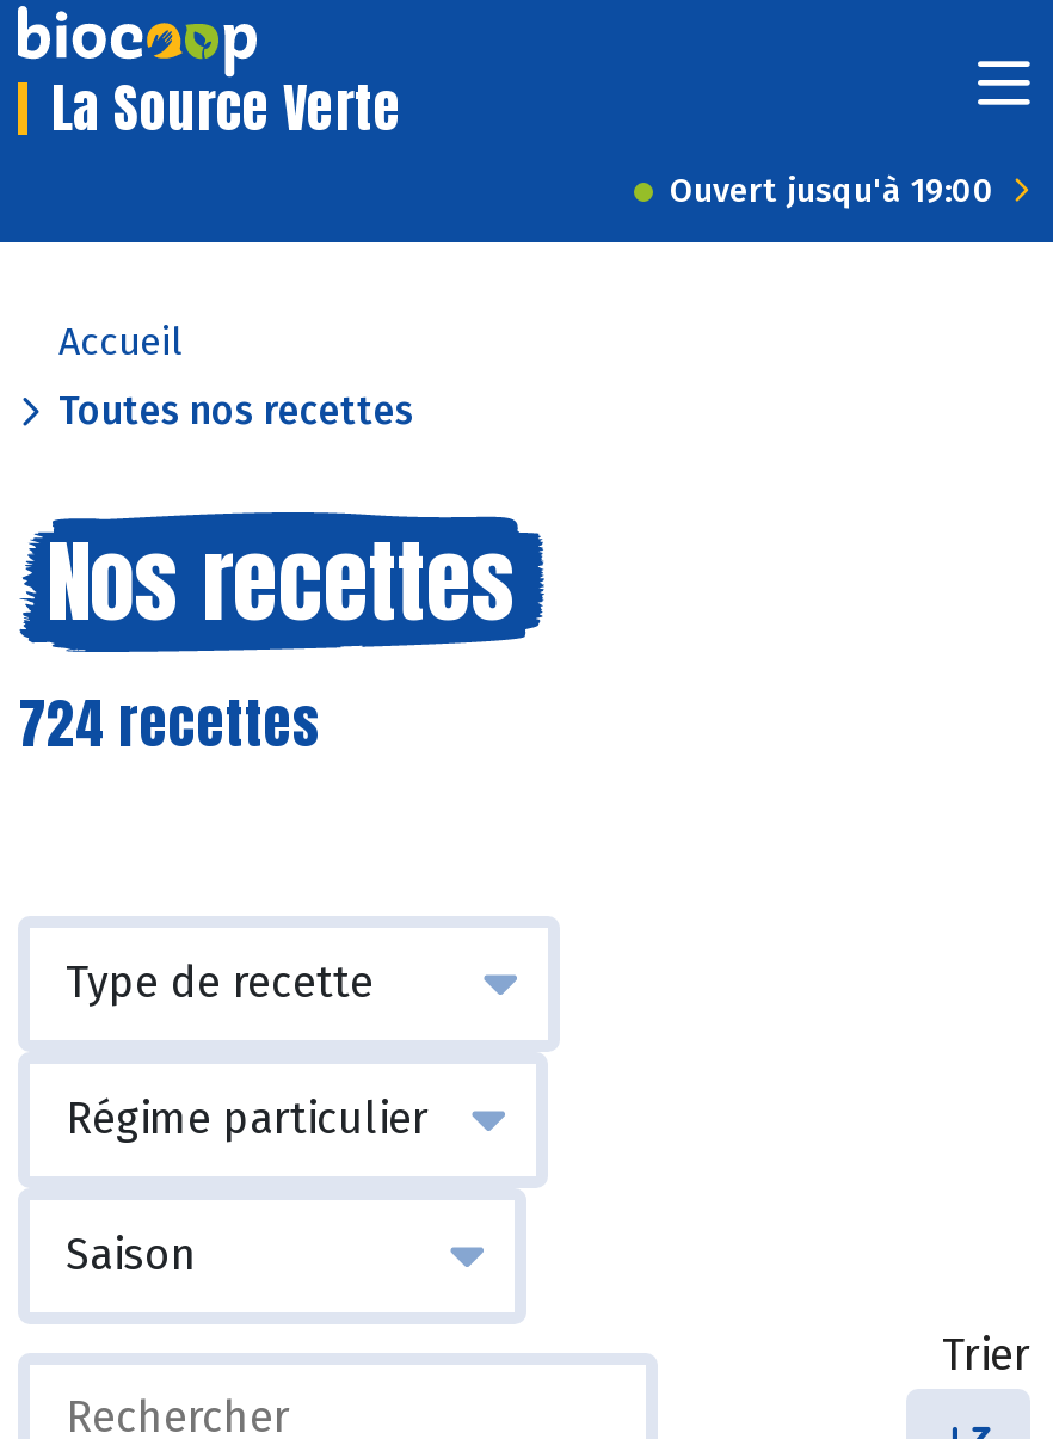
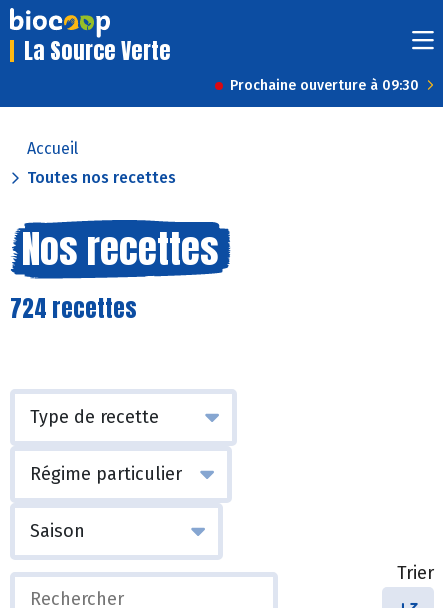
- Ouvert jusqu'à 19:00
+ Prochaine ouverture à 09:30
